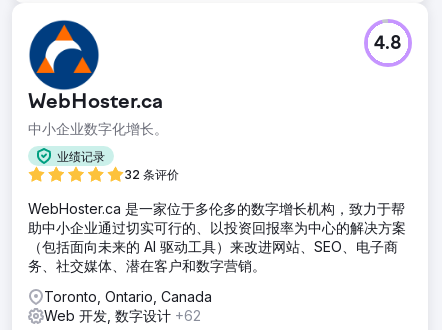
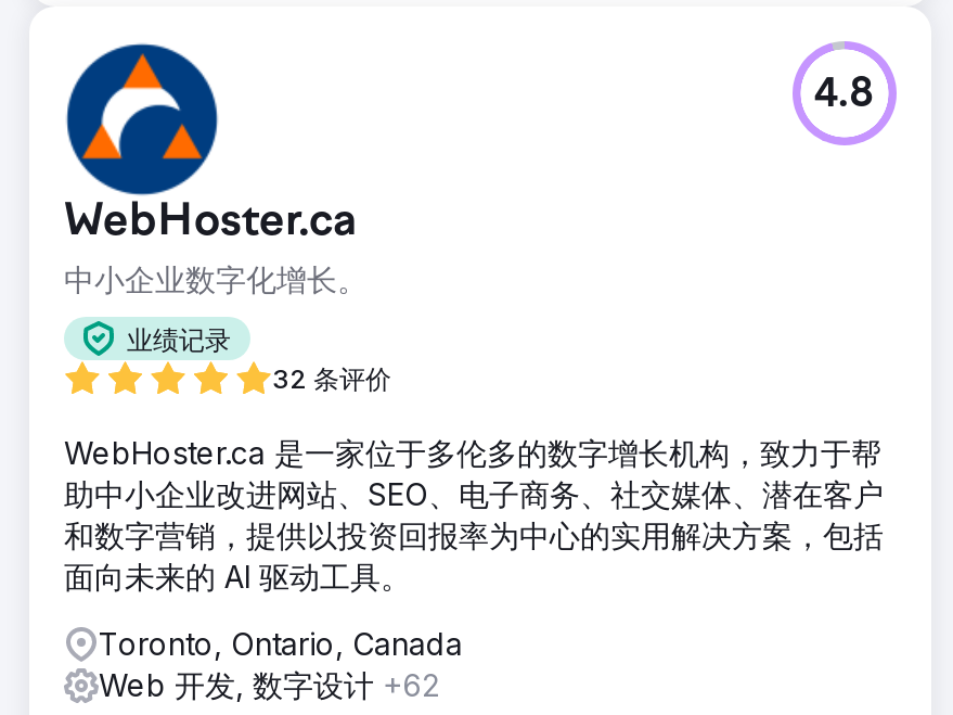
- 助中小企业通过切实可行的、以投资回报率为中心的解决方案
- （包括面向未来的 AI 驱动工具）来改进网站、SEO、电子商
- 务、社交媒体、潜在客户和数字营销。
+ 助中小企业改进网站、SEO、电子商务、社交媒体、潜在客户
+ 和数字营销，提供以投资回报率为中心的实用解决方案，包括
+ 面向未来的 AI 驱动工具。
